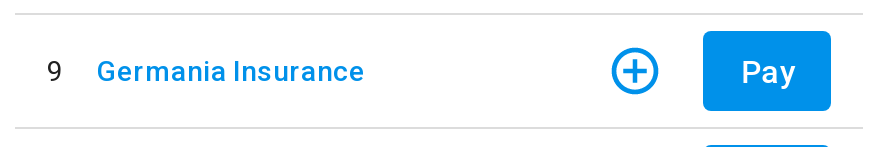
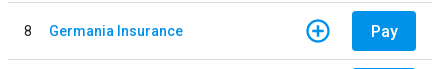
- 9 Germania Insurance
+ 8 Germania Insurance
